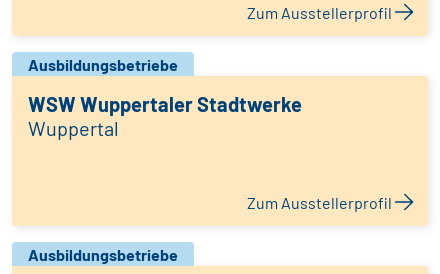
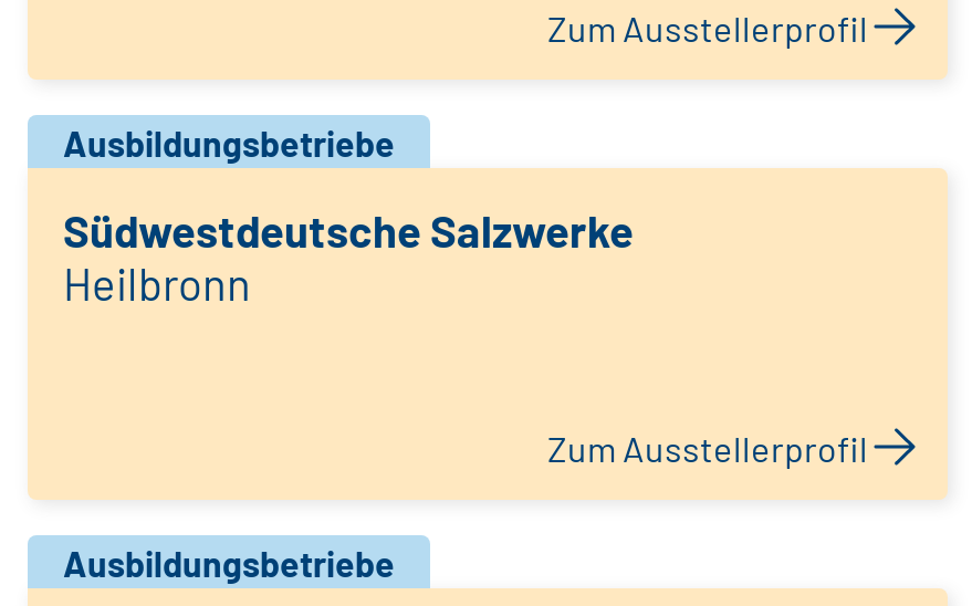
- WSW Wuppertaler Stadtwerke
- Wuppertal
+ Südwestdeutsche Salzwerke
+ Heilbronn
